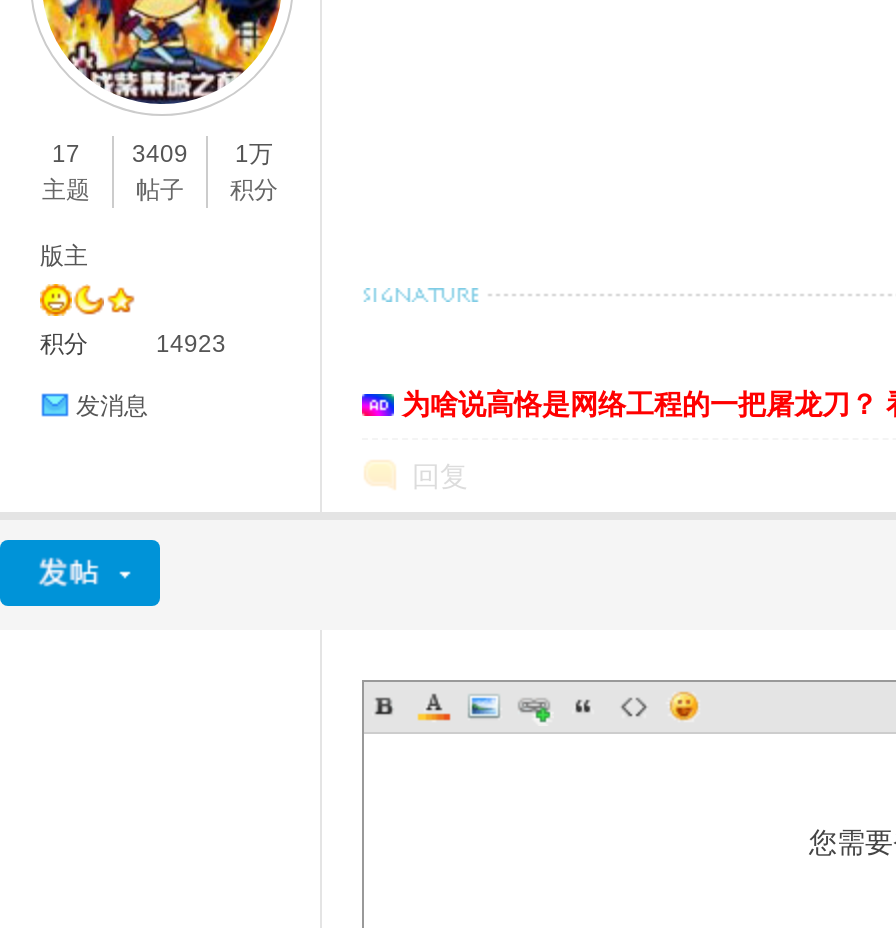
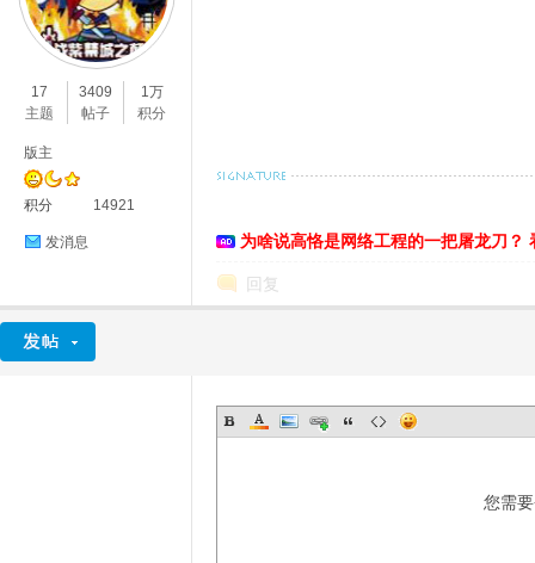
- 14923
+ 14921
